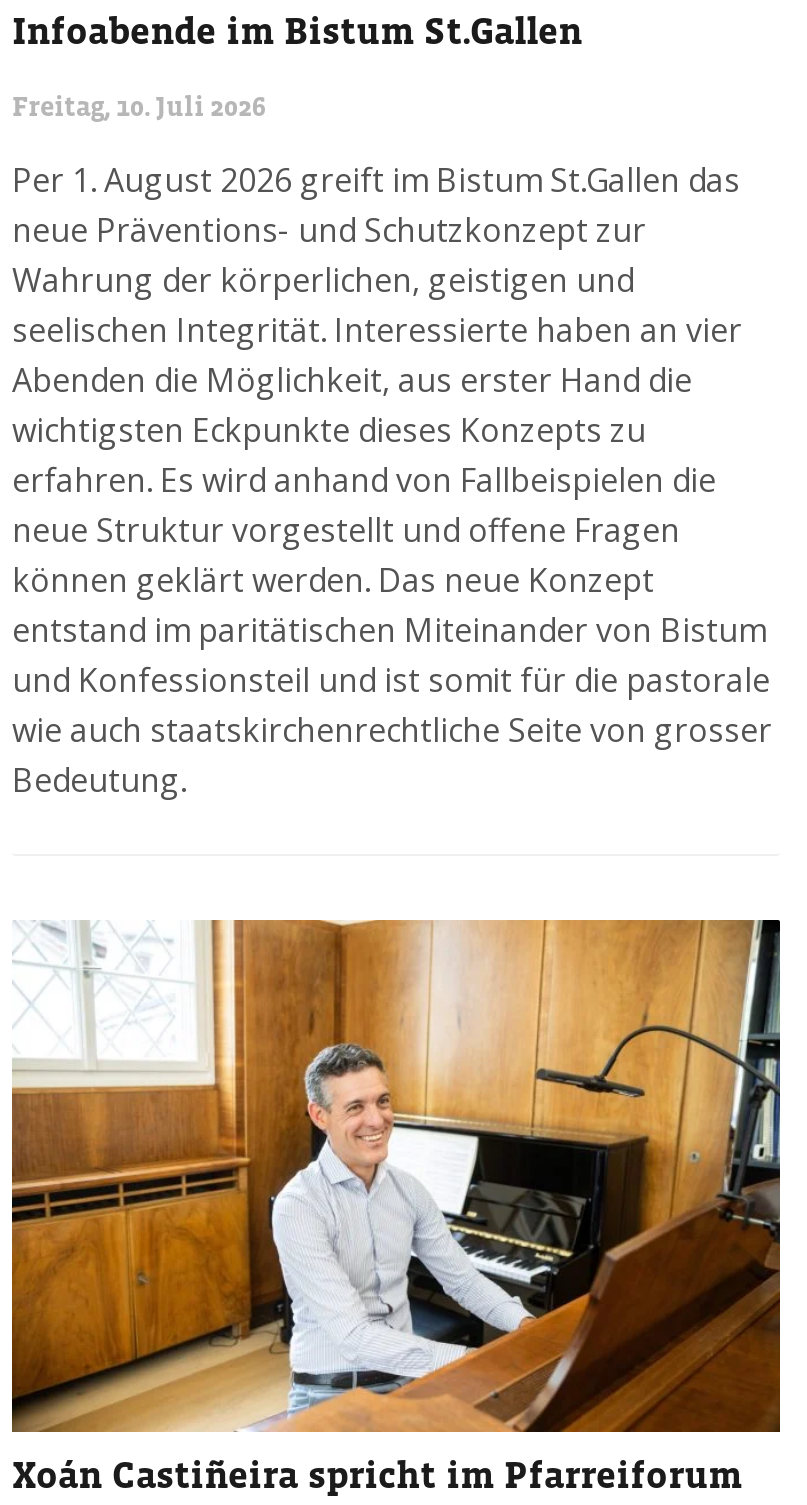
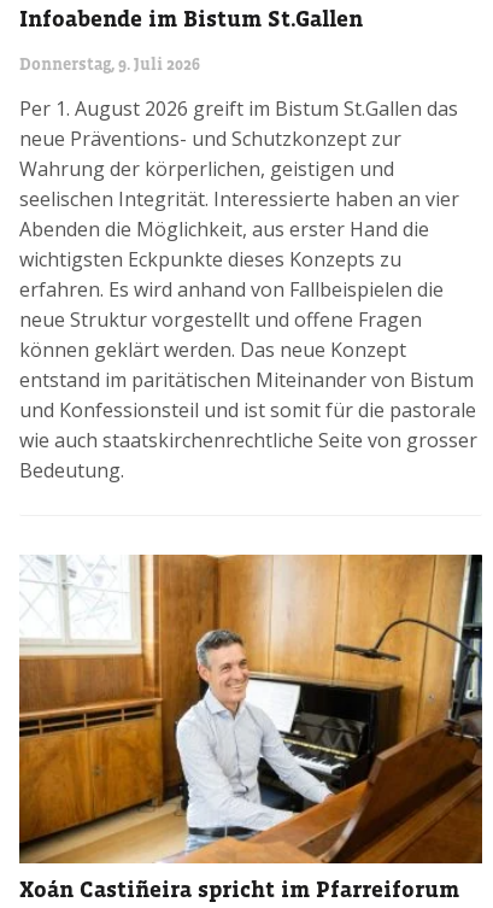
- Freitag, 10. Juli 2026
+ Donnerstag, 9. Juli 2026
